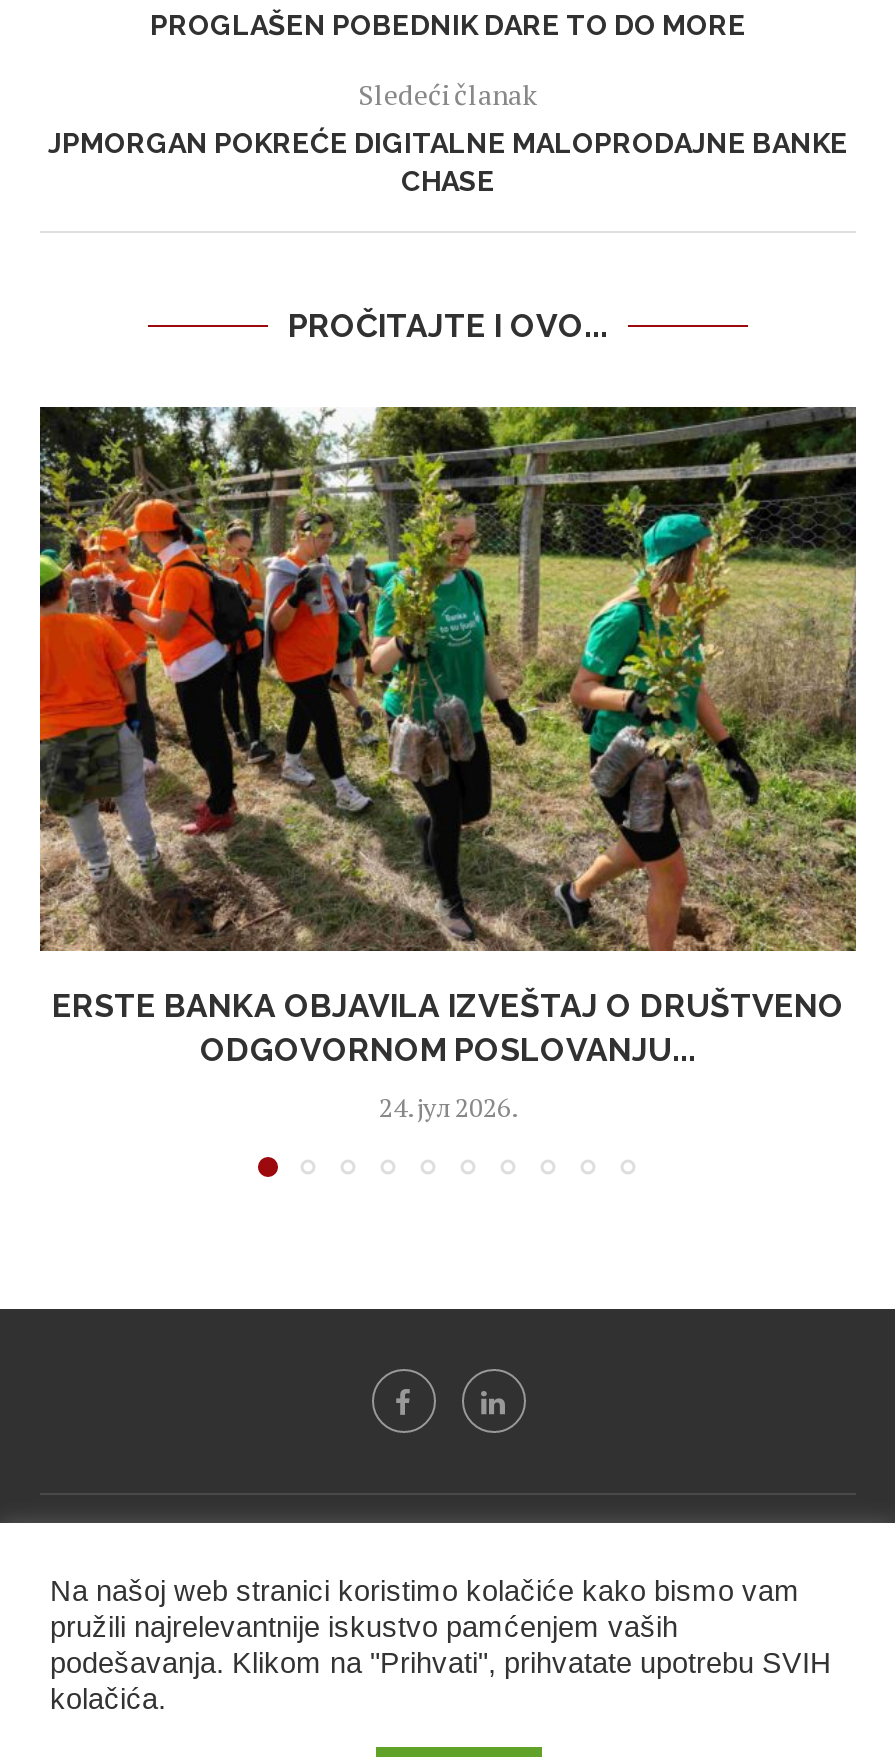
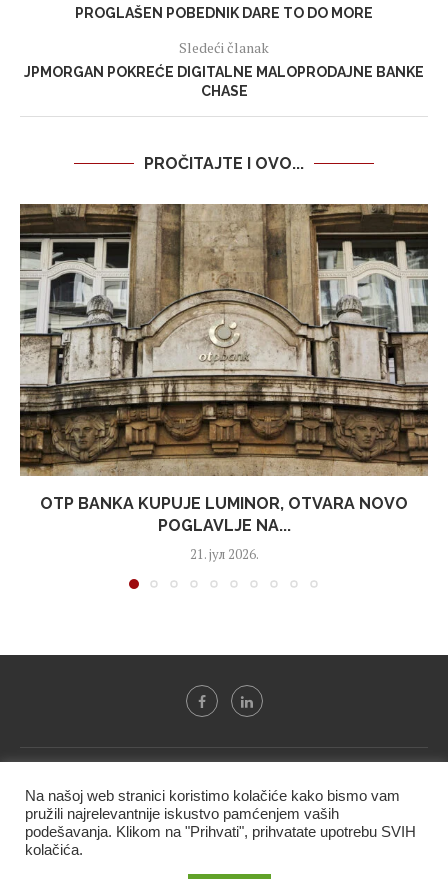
- [image]
- ERSTE BANKA OBJAVILA IZVEŠTAJ O DRUŠTVENO
- ODGOVORNOM POSLOVANJU...
+ [image]
+ OTP BANKA KUPUJE LUMINOR, OTVARA NOVO
+ POGLAVLJE NA...

- 24. јул 2026.
+ 21. јул 2026.
